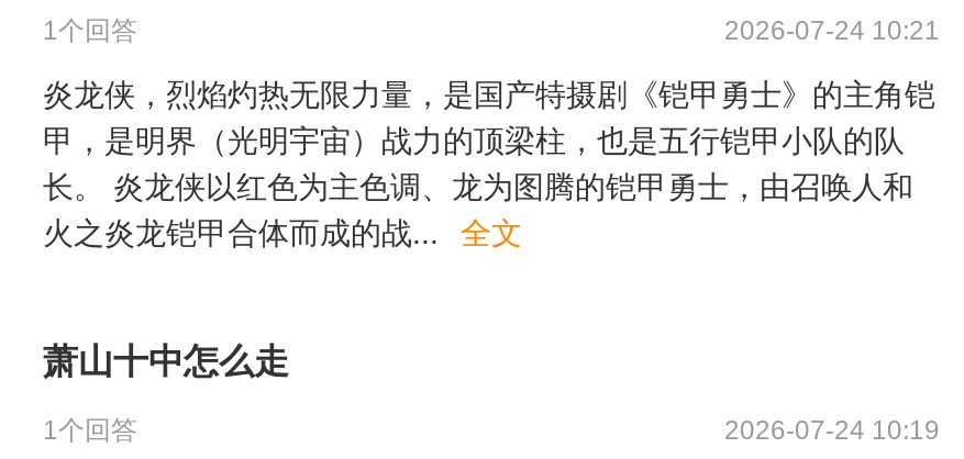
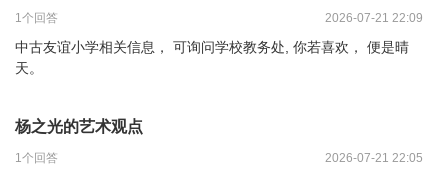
- 2026-07-24 10:21
+ 2026-07-21 22:09

- 炎龙侠，烈焰灼热无限力量，是国产特摄剧《铠甲勇士》的主角铠
- 甲，是明界（光明宇宙）战力的顶梁柱，也是五行铠甲小队的队
- 长。 炎龙侠以红色为主色调、龙为图腾的铠甲勇士，由召唤人和
- 火之炎龙铠甲合体而成的战...
- 全文
+ 中古友谊小学相关信息， 可询问学校教务处, 你若喜欢， 便是晴
+ 天。

- 萧山十中怎么走
+ 杨之光的艺术观点

- 2026-07-24 10:19
+ 2026-07-21 22:05
